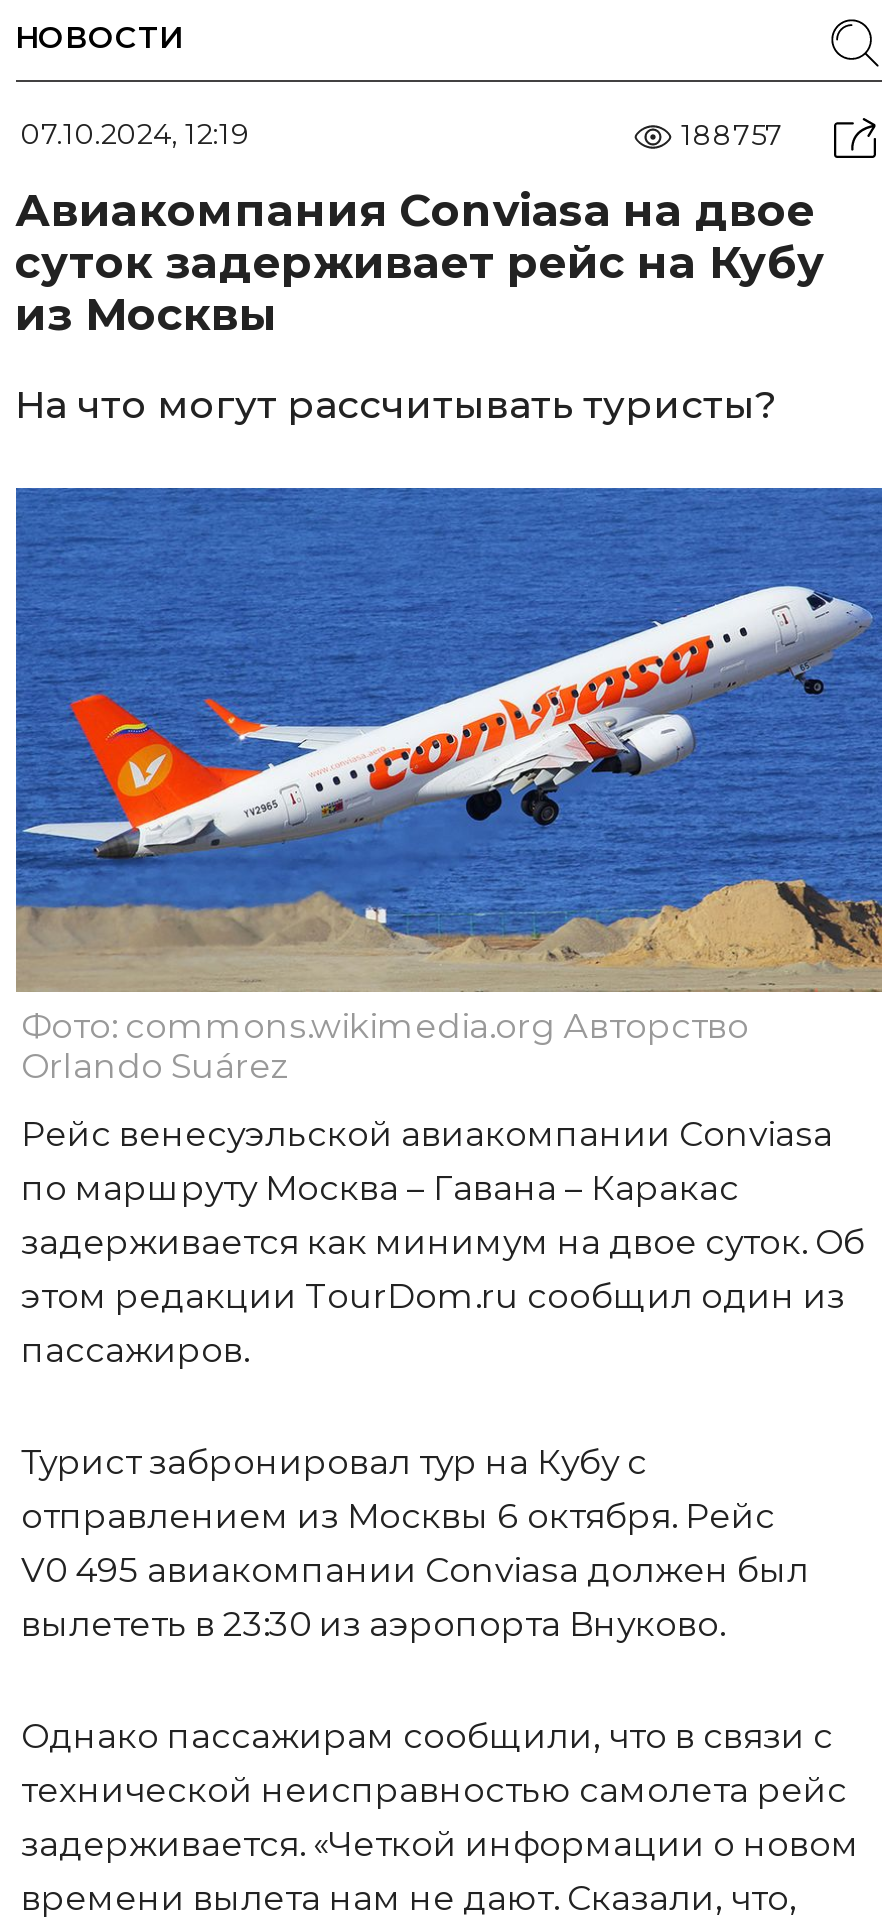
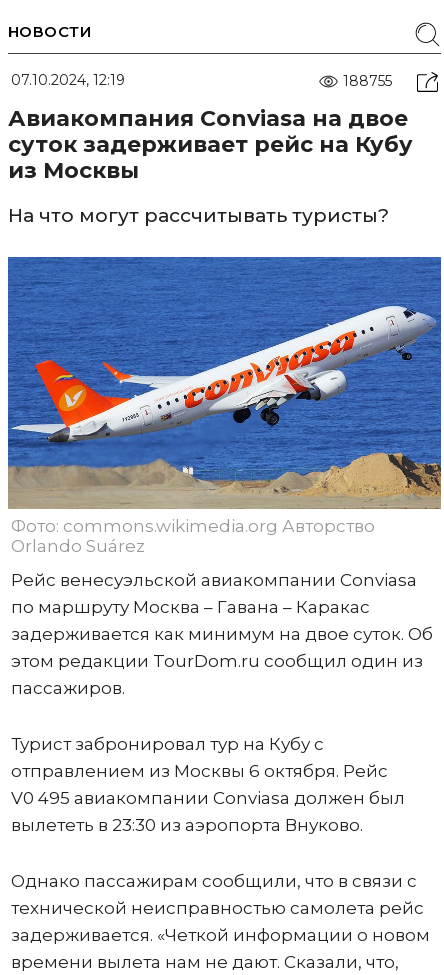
- 188757
+ 188755
